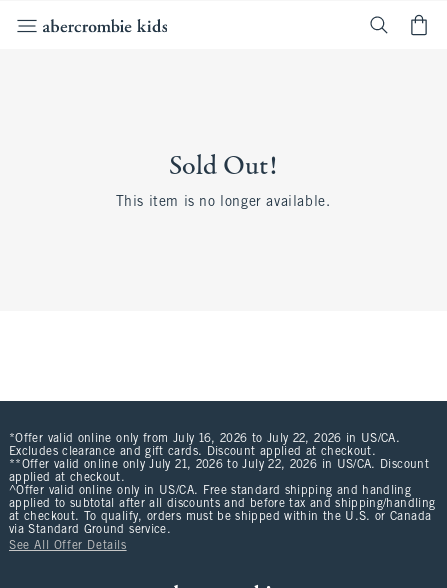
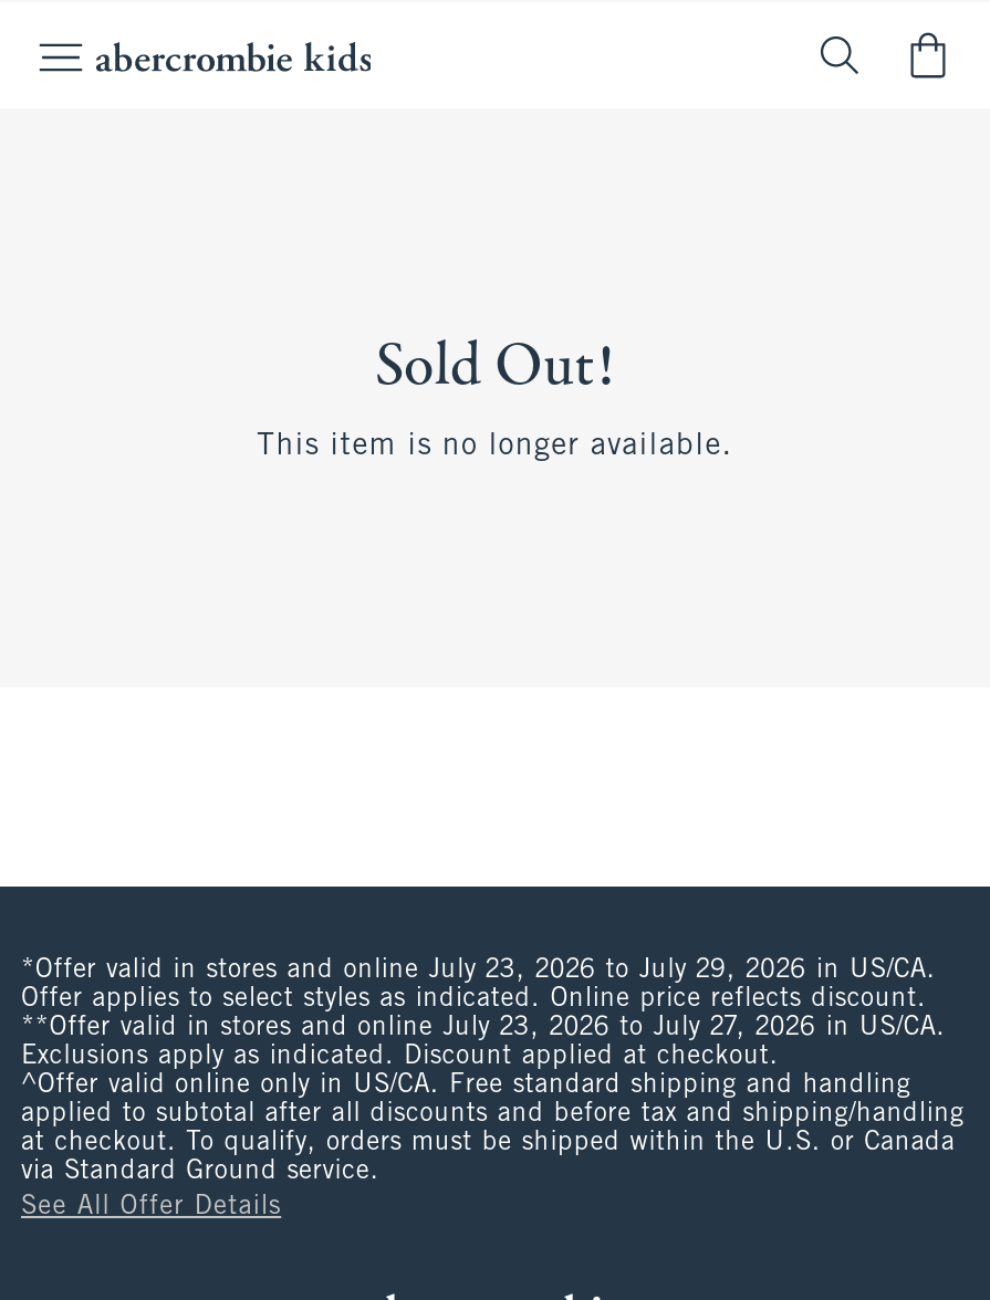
- *Offer valid online only from July 16, 2026 to July 22, 2026 in US/CA.
- Excludes clearance and gift cards. Discount applied at checkout.
- **Offer valid online only July 21, 2026 to July 22, 2026 in US/CA. Discount
- applied at checkout.
+ *Offer valid in stores and online July 23, 2026 to July 29, 2026 in US/CA.
+ Offer applies to select styles as indicated. Online price reflects discount.
+ **Offer valid in stores and online July 23, 2026 to July 27, 2026 in US/CA.
+ Exclusions apply as indicated. Discount applied at checkout.
